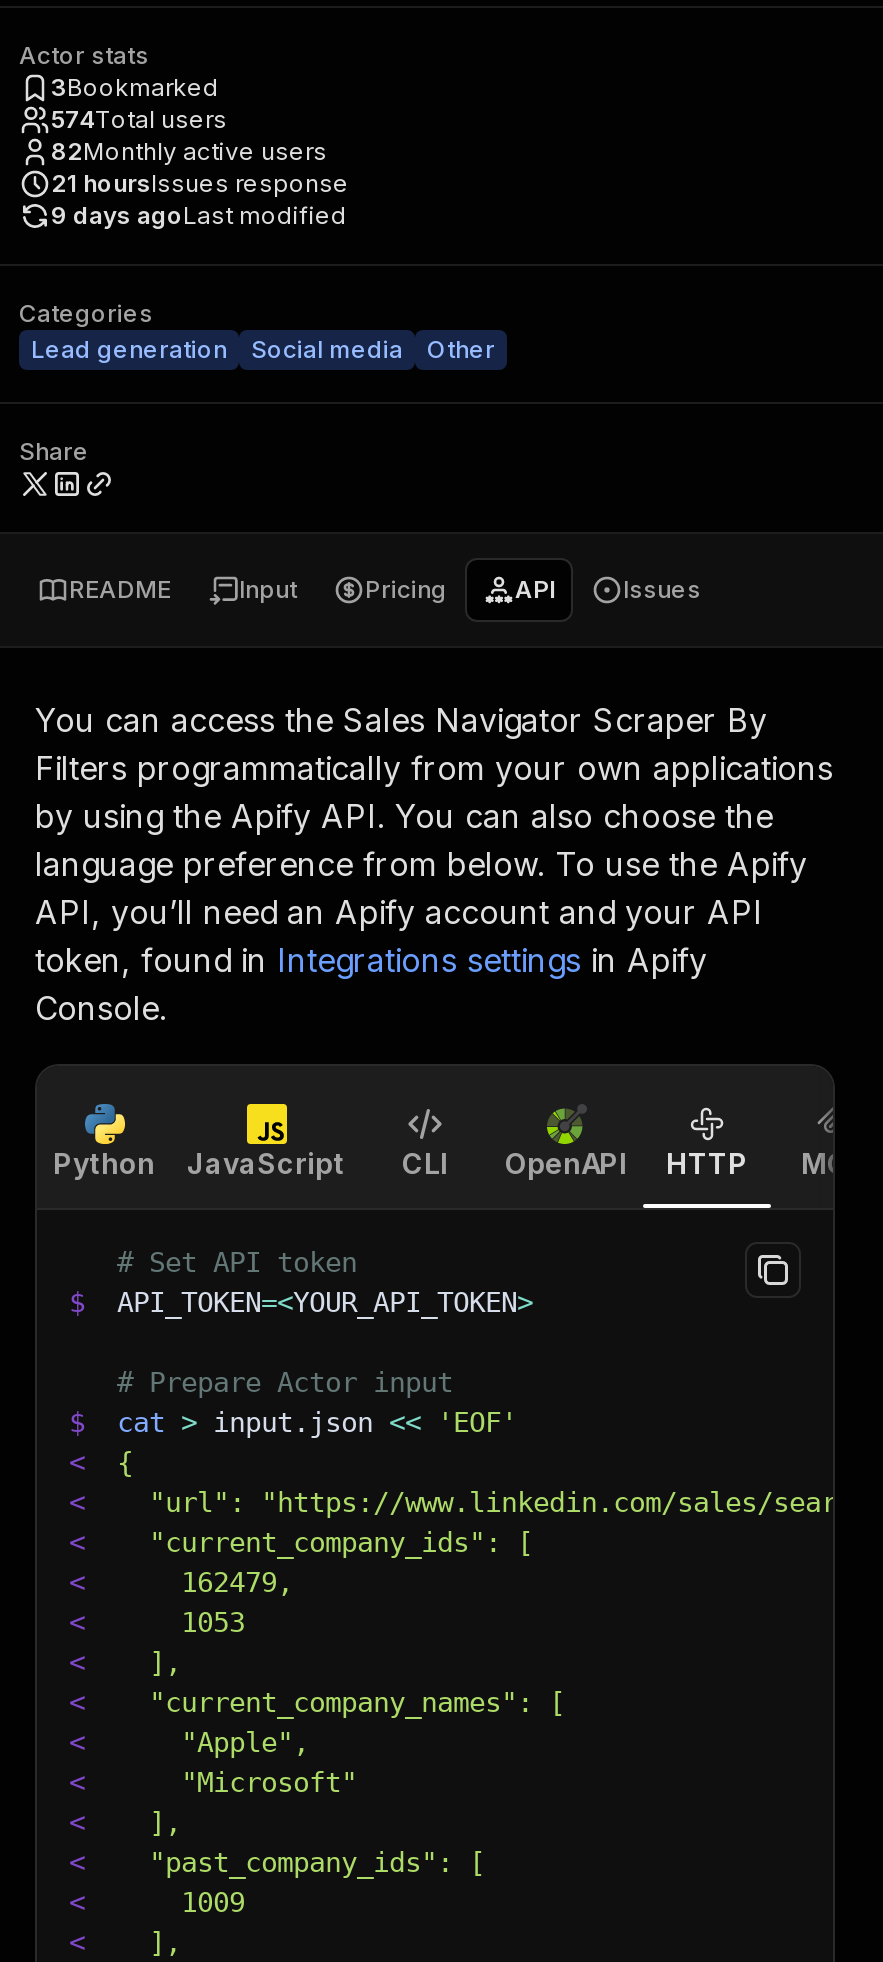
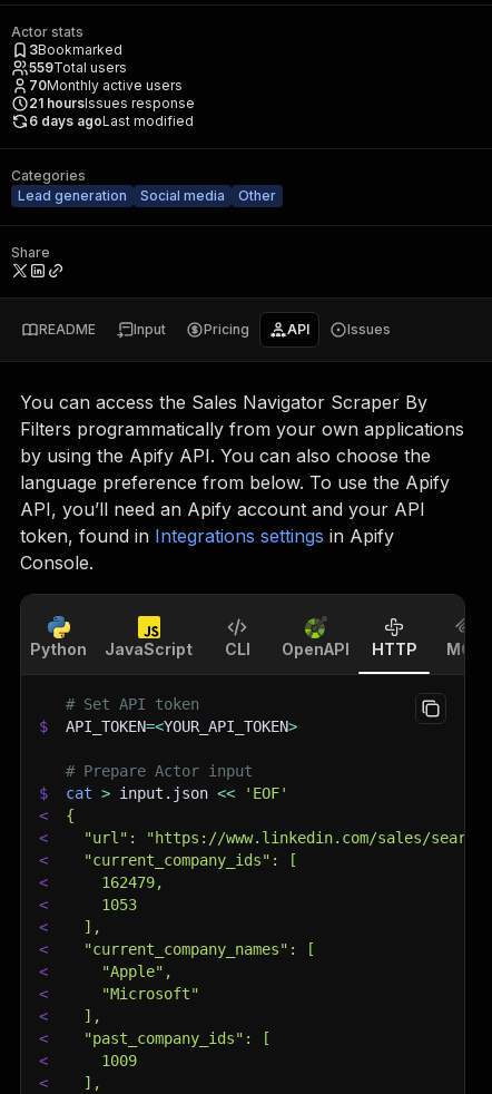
- 574Total users
+ 559Total users

- 82Monthly active users
+ 70Monthly active users

- 9 days agoLast modified
+ 6 days agoLast modified
